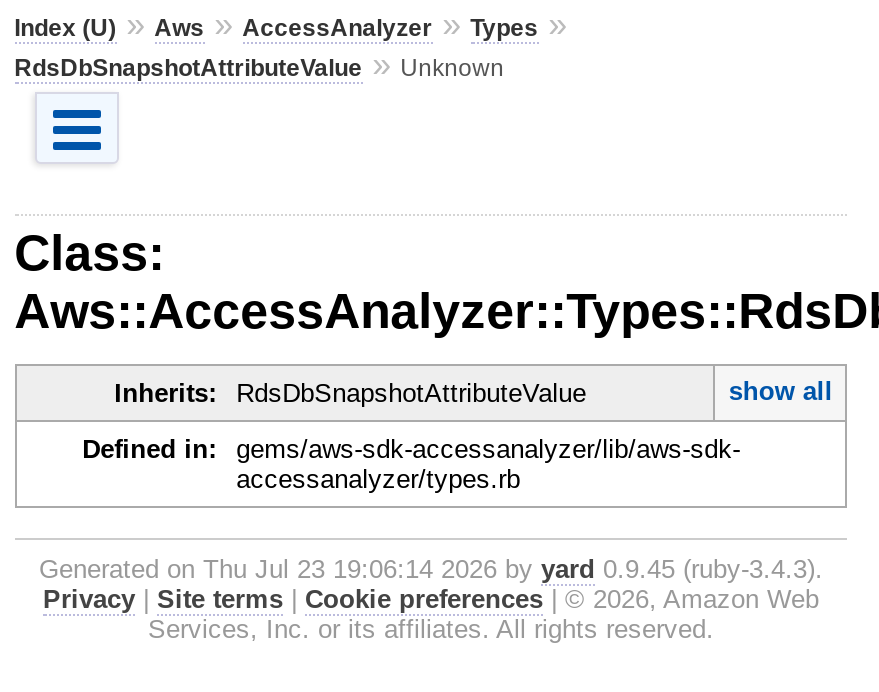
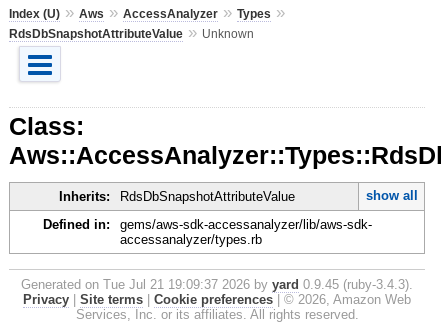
- Generated on Thu Jul 23 19:06:14 2026 by yard 0.9.45 (ruby-3.4.3).
+ Generated on Tue Jul 21 19:09:37 2026 by yard 0.9.45 (ruby-3.4.3).
